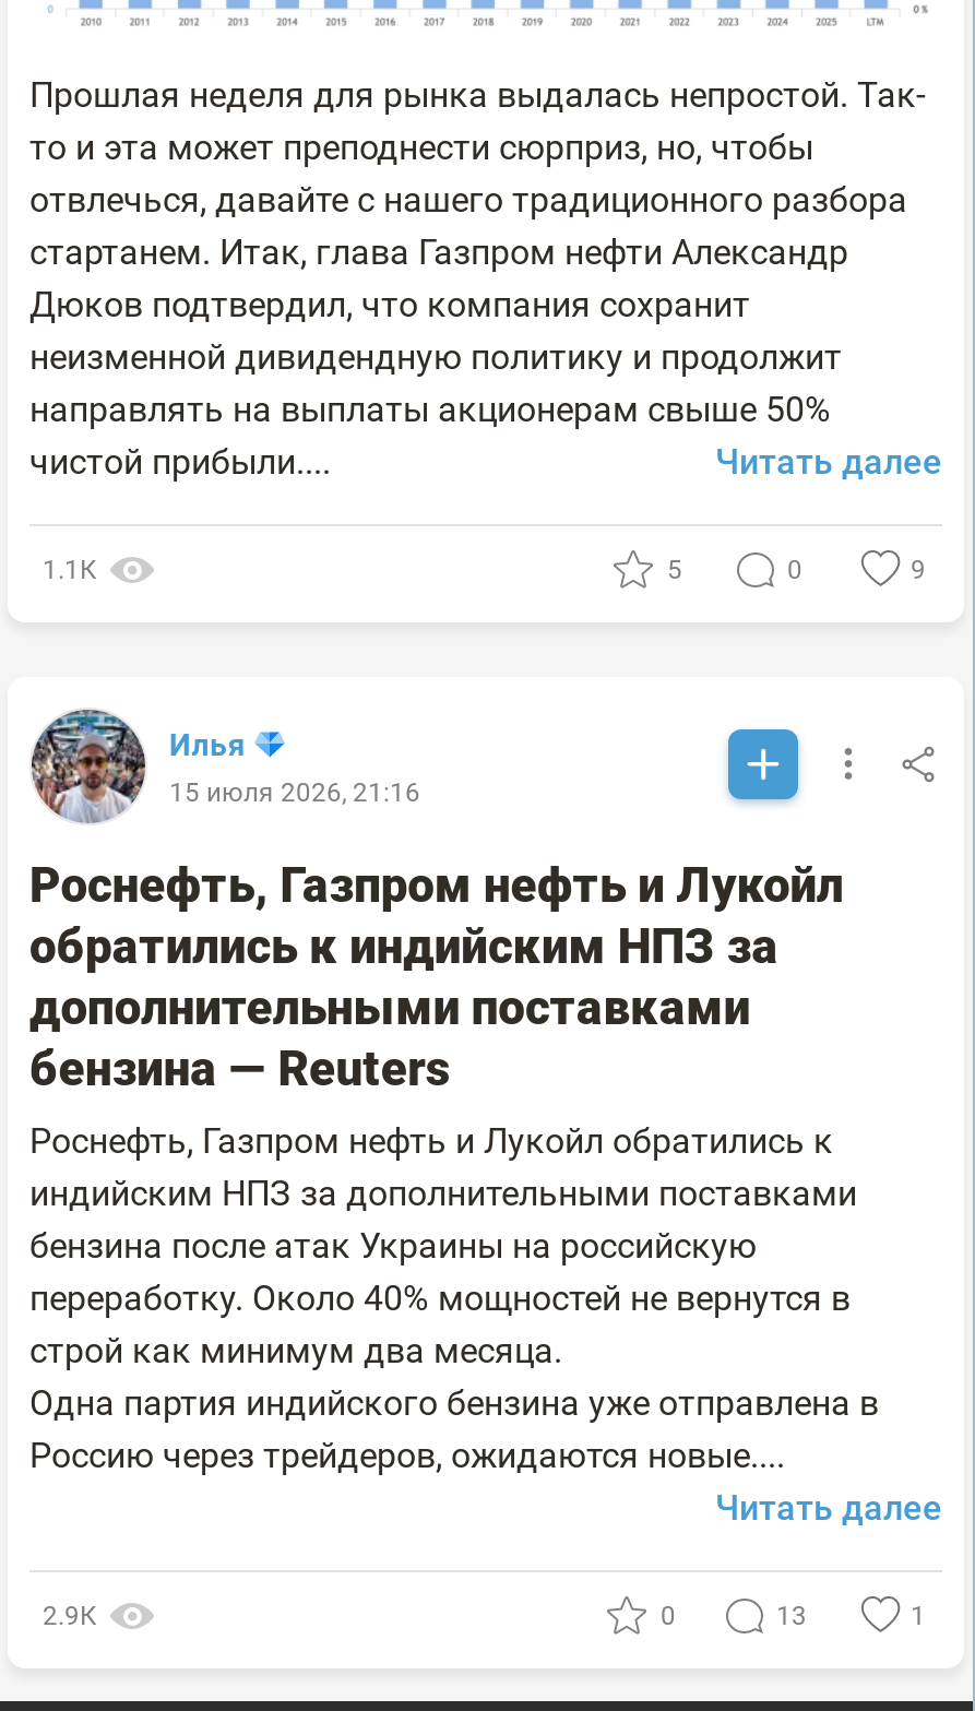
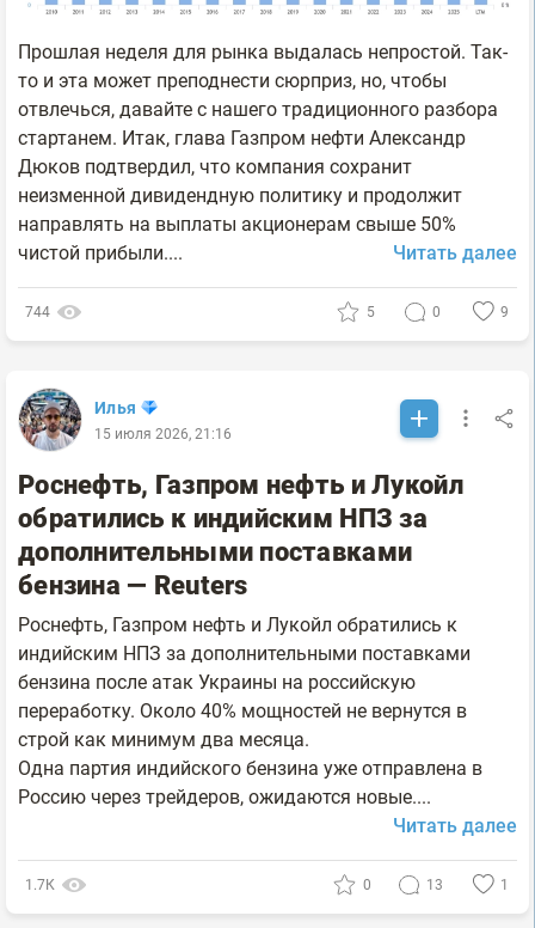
- 1.1К
+ 744

- 2.9К
+ 1.7К
